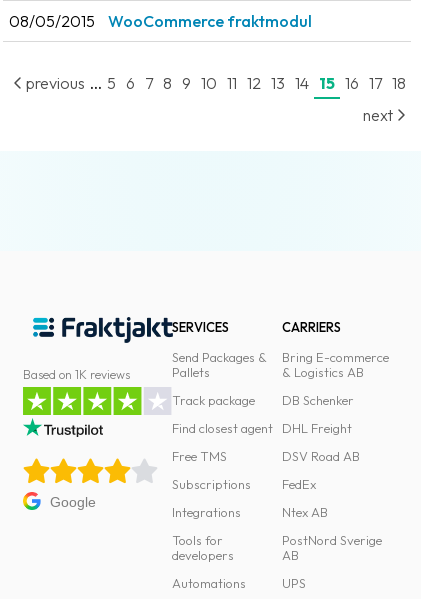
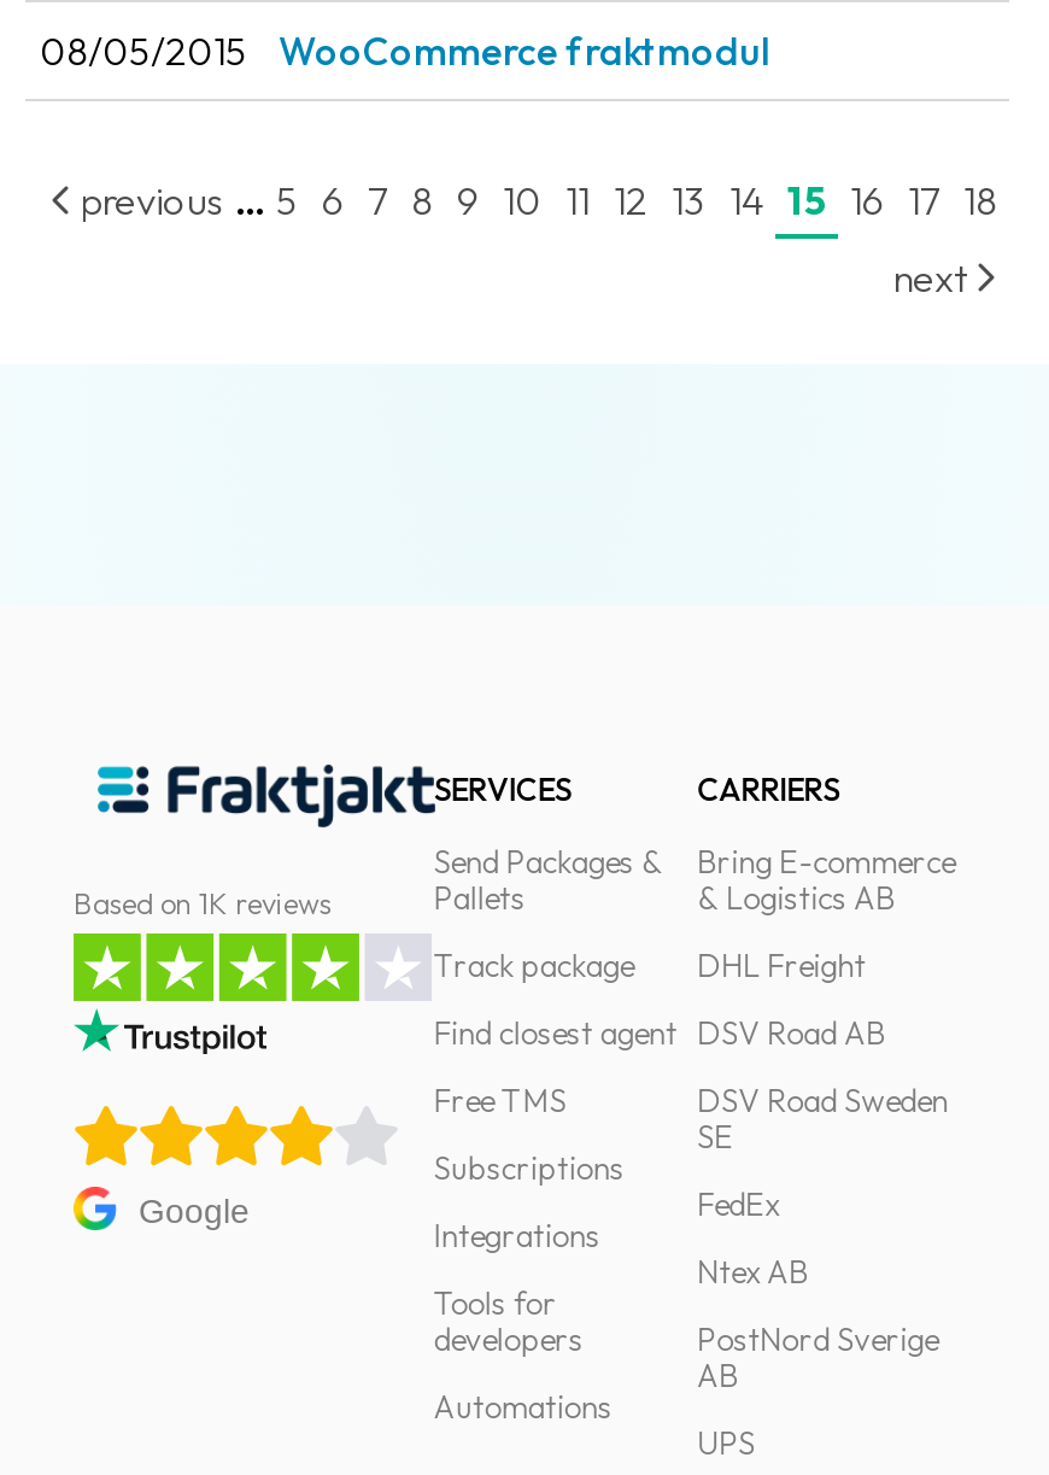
- DB Schenker

moved up: DHL Freight | DSV Road AB

+ DSV Road Sweden
+ SE
